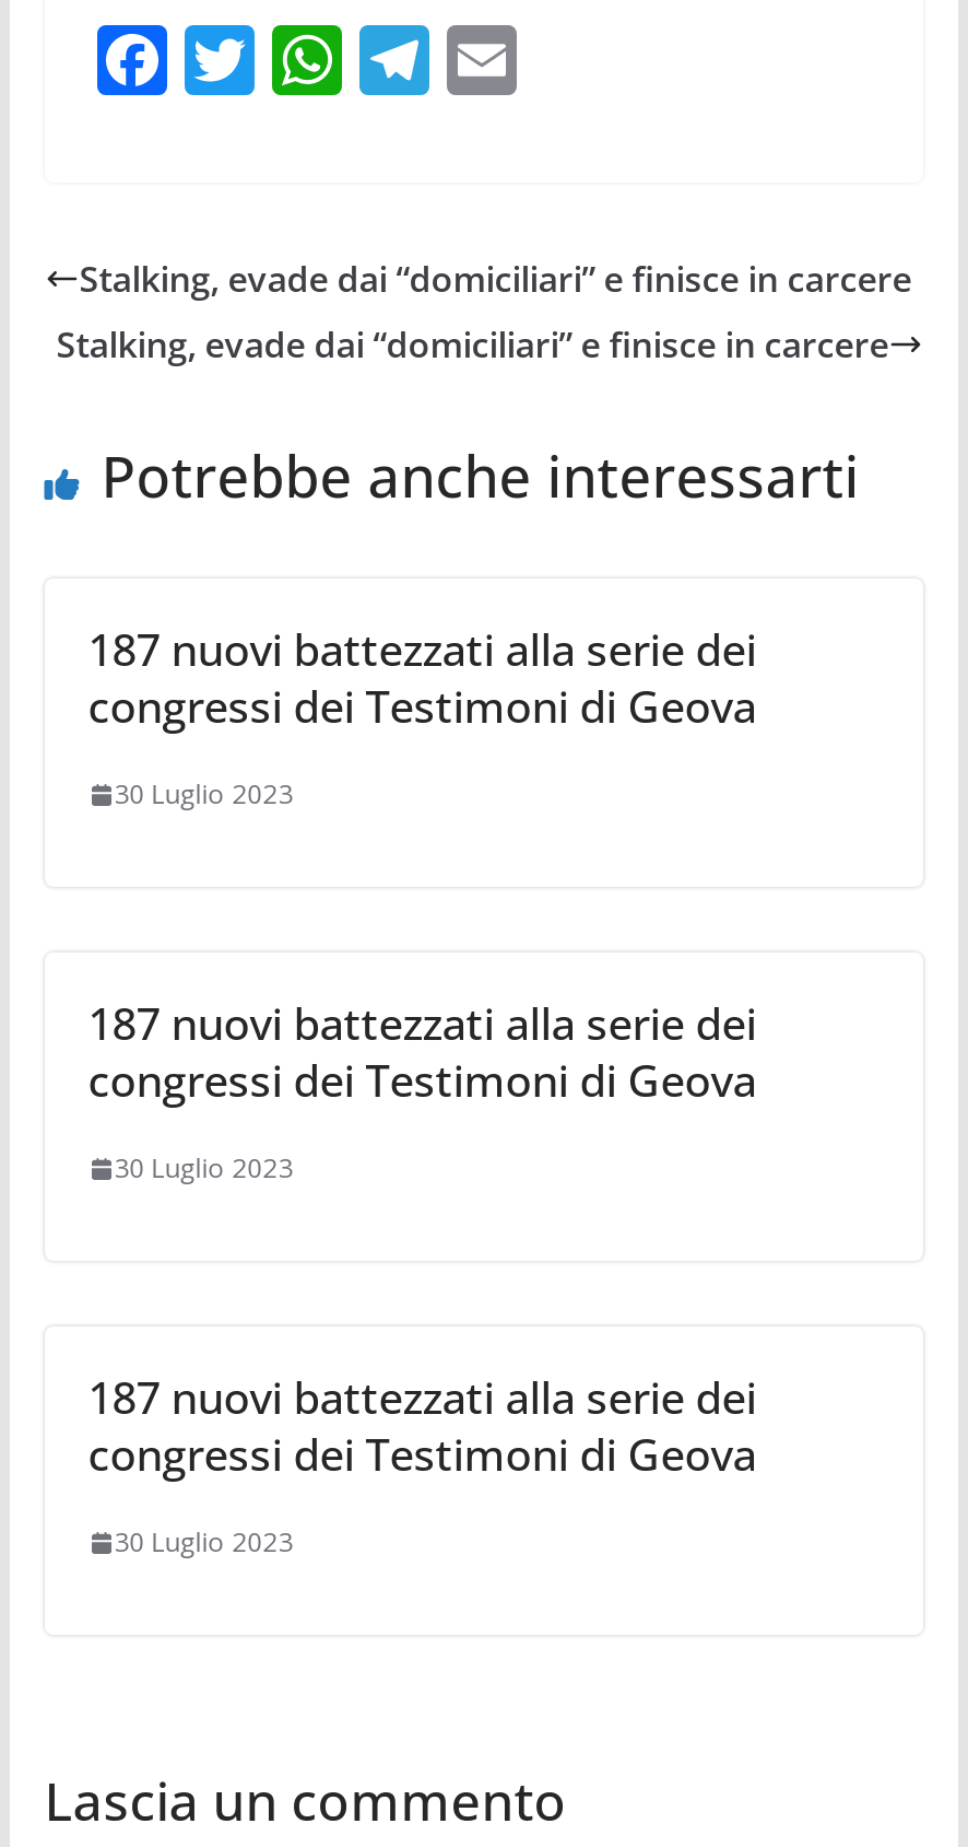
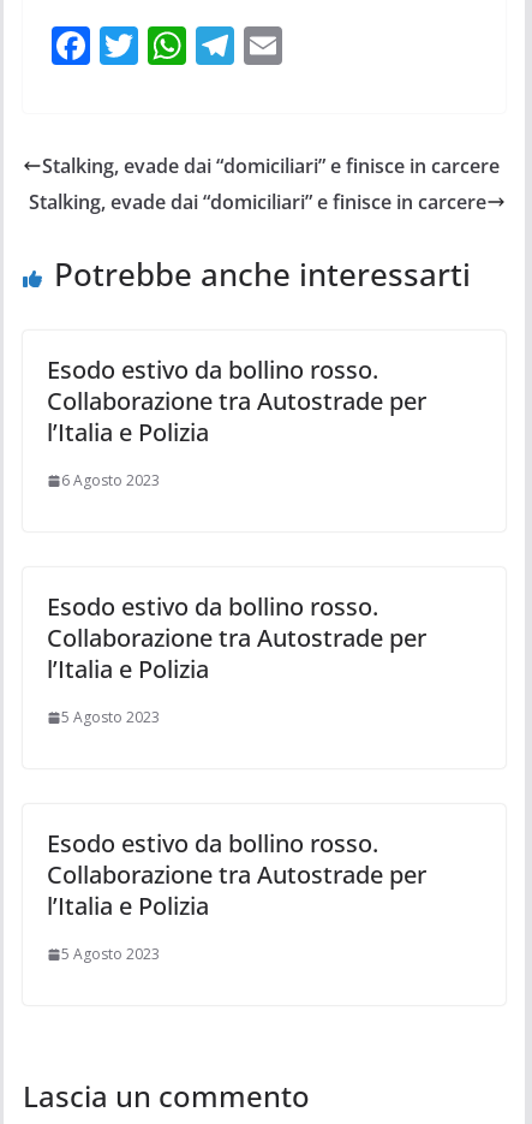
- 187 nuovi battezzati alla serie dei
- congressi dei Testimoni di Geova
+ Esodo estivo da bollino rosso.
+ Collaborazione tra Autostrade per
+ l’Italia e Polizia

- 30 Luglio 2023
+ 6 Agosto 2023

- 187 nuovi battezzati alla serie dei
- congressi dei Testimoni di Geova
+ Esodo estivo da bollino rosso.
+ Collaborazione tra Autostrade per
+ l’Italia e Polizia

- 30 Luglio 2023
+ 5 Agosto 2023

- 187 nuovi battezzati alla serie dei
- congressi dei Testimoni di Geova
+ Esodo estivo da bollino rosso.
+ Collaborazione tra Autostrade per
+ l’Italia e Polizia

- 30 Luglio 2023
+ 5 Agosto 2023
